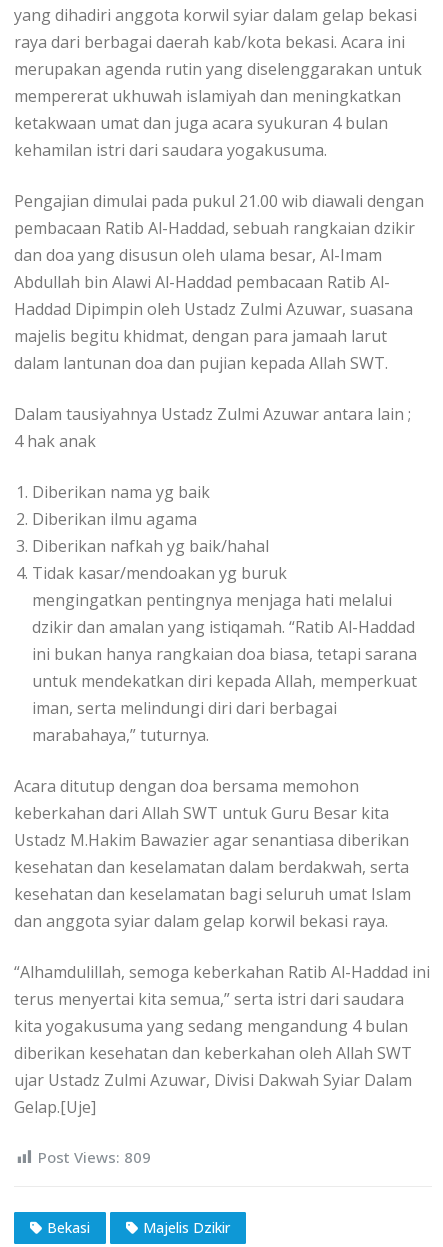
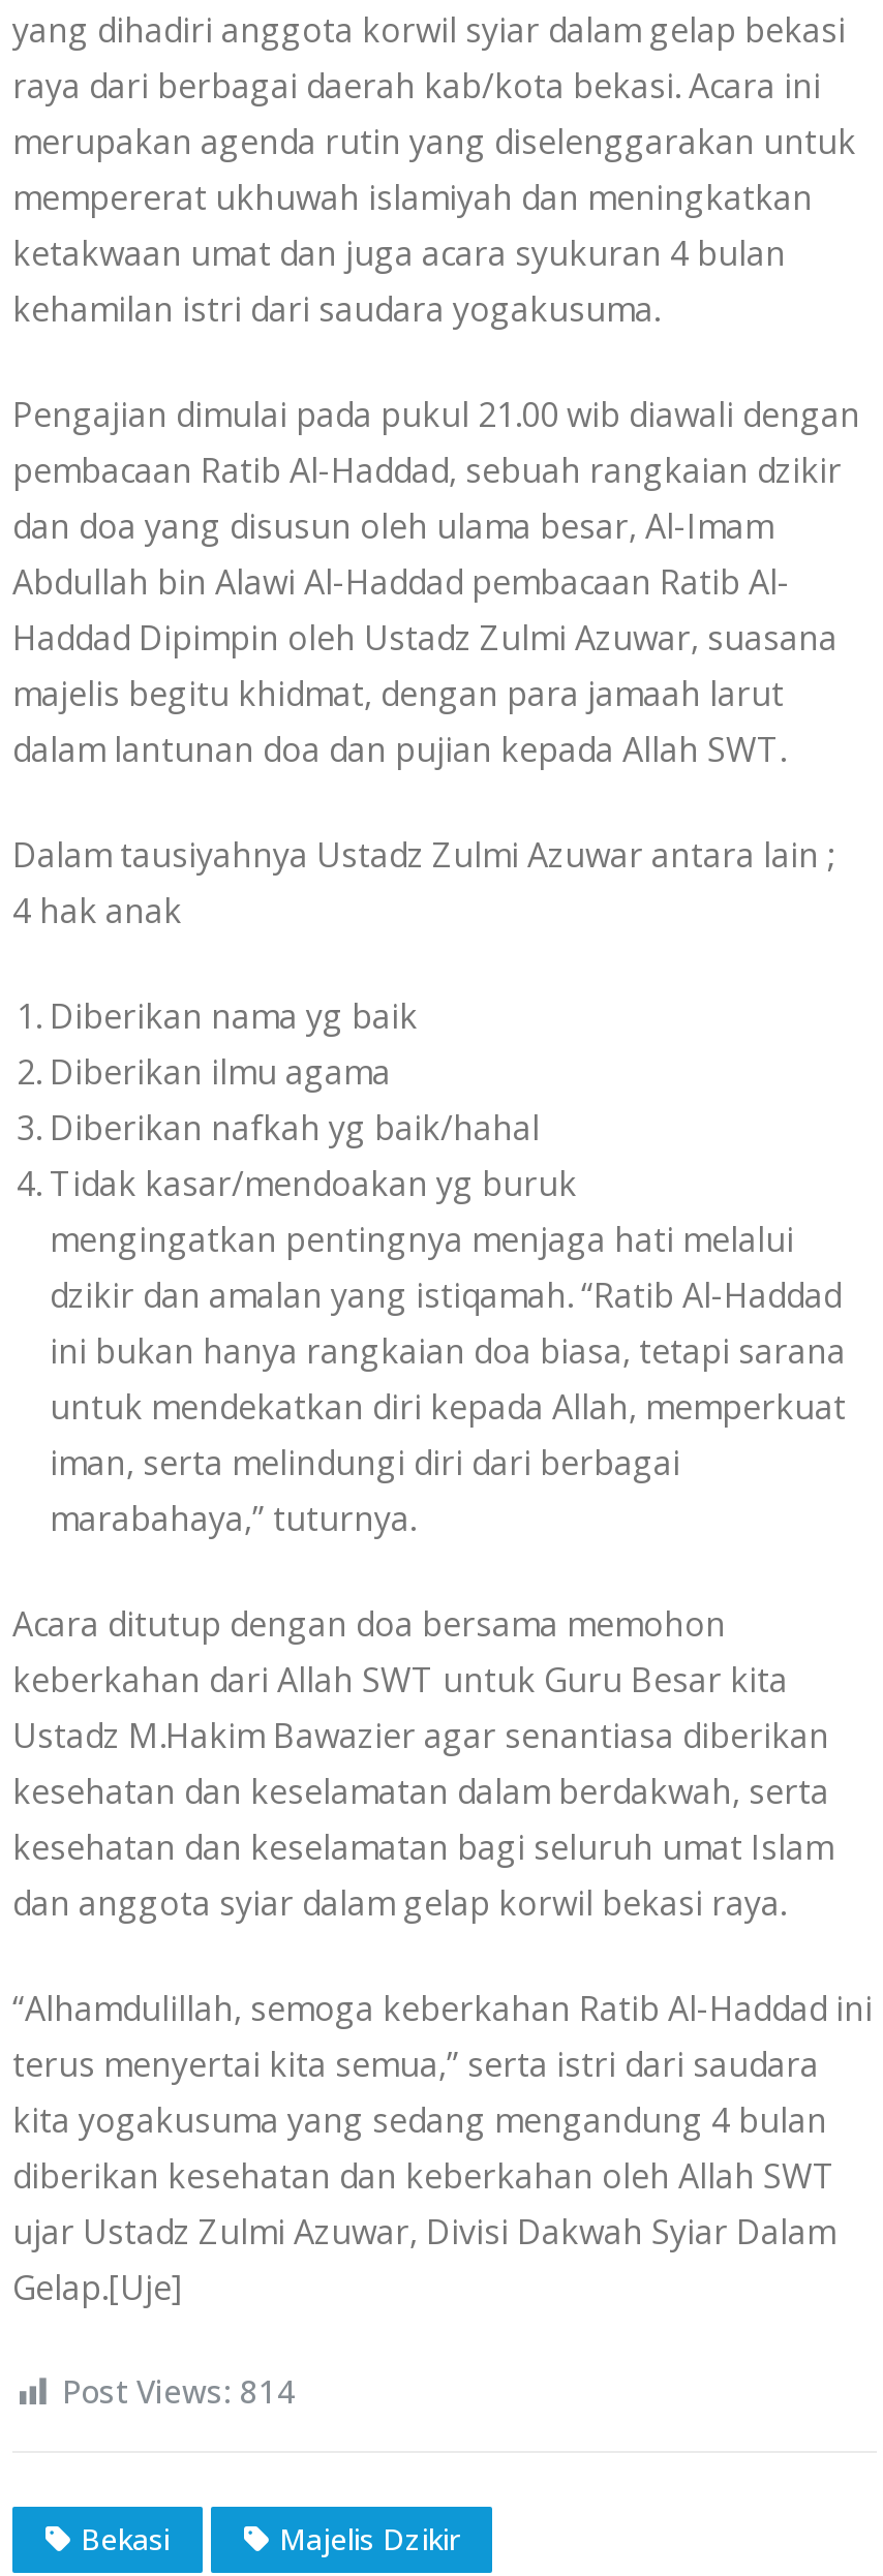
- Post Views: 809
+ Post Views: 814
